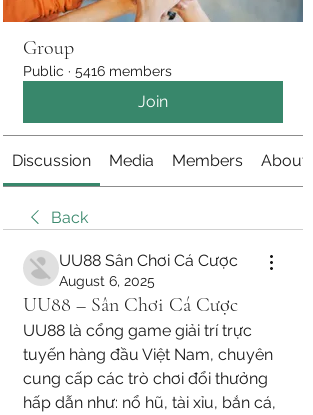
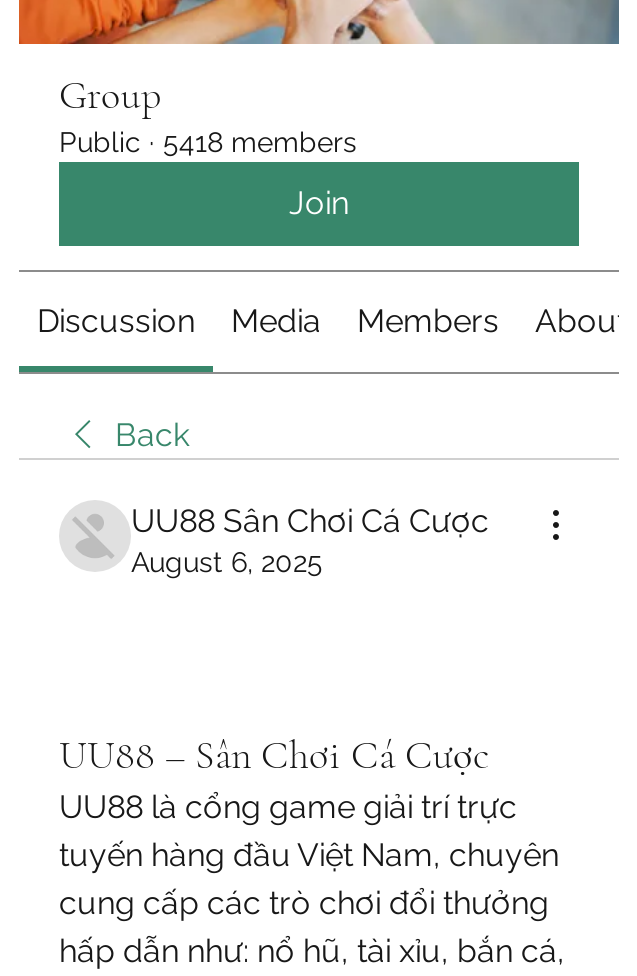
- Public · 5416 members
+ Public · 5418 members
